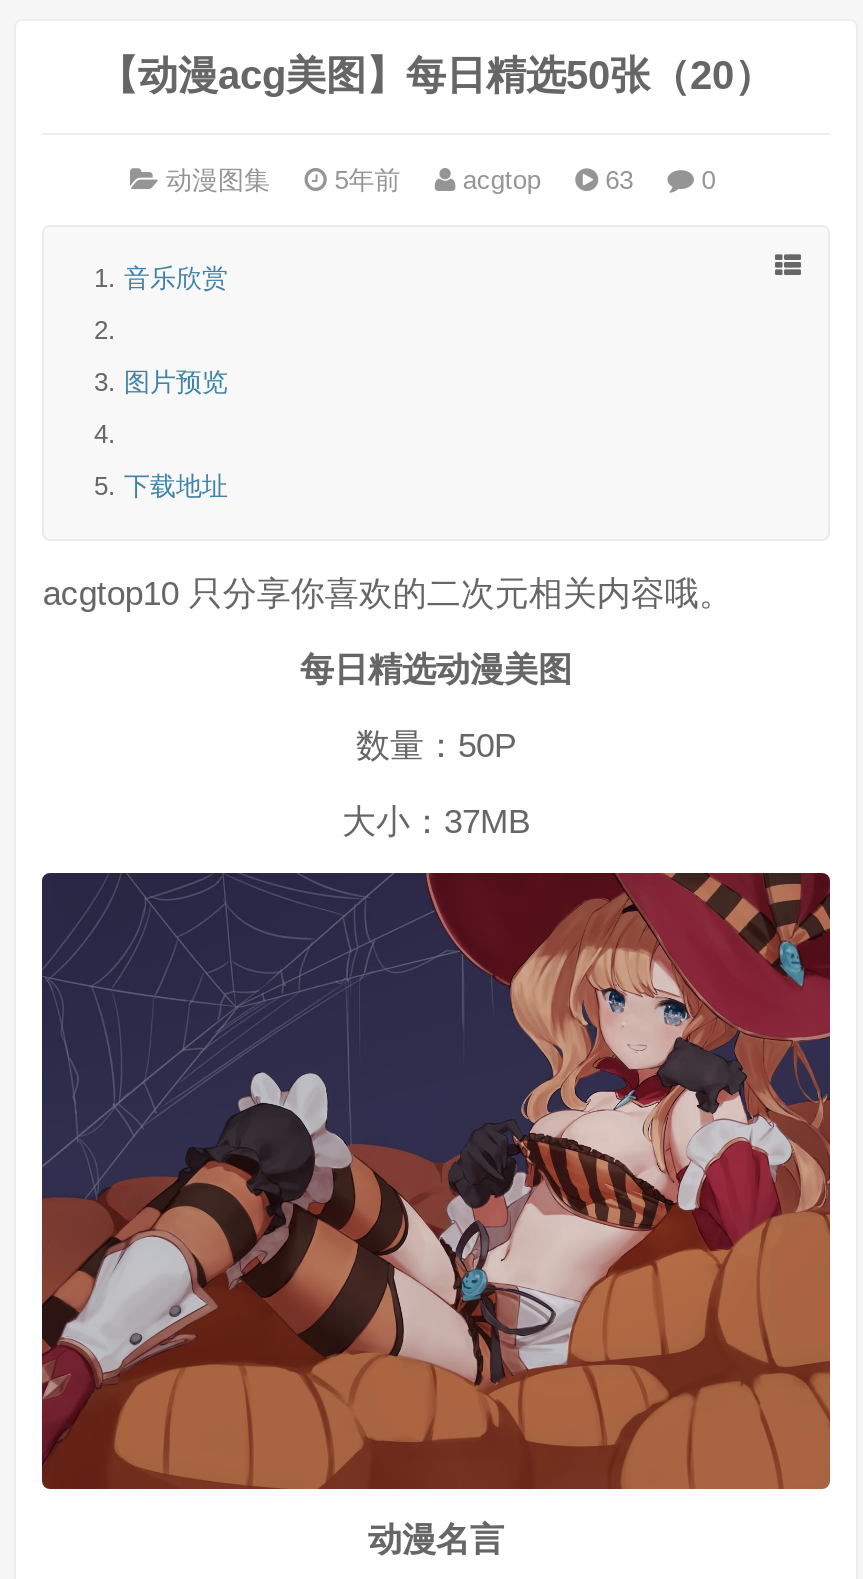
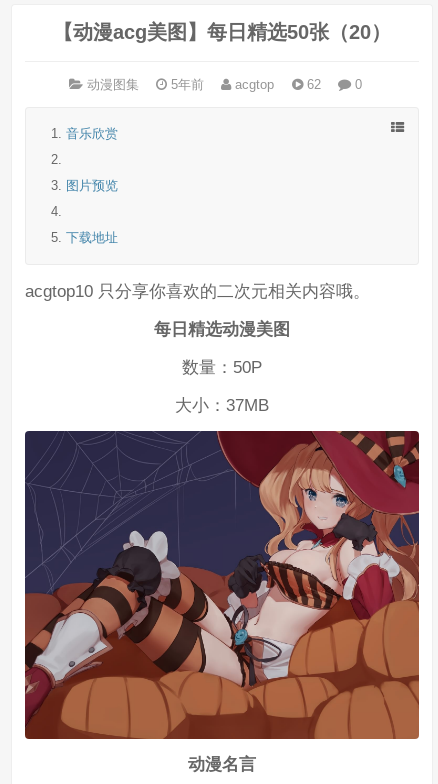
- 63
+ 62
